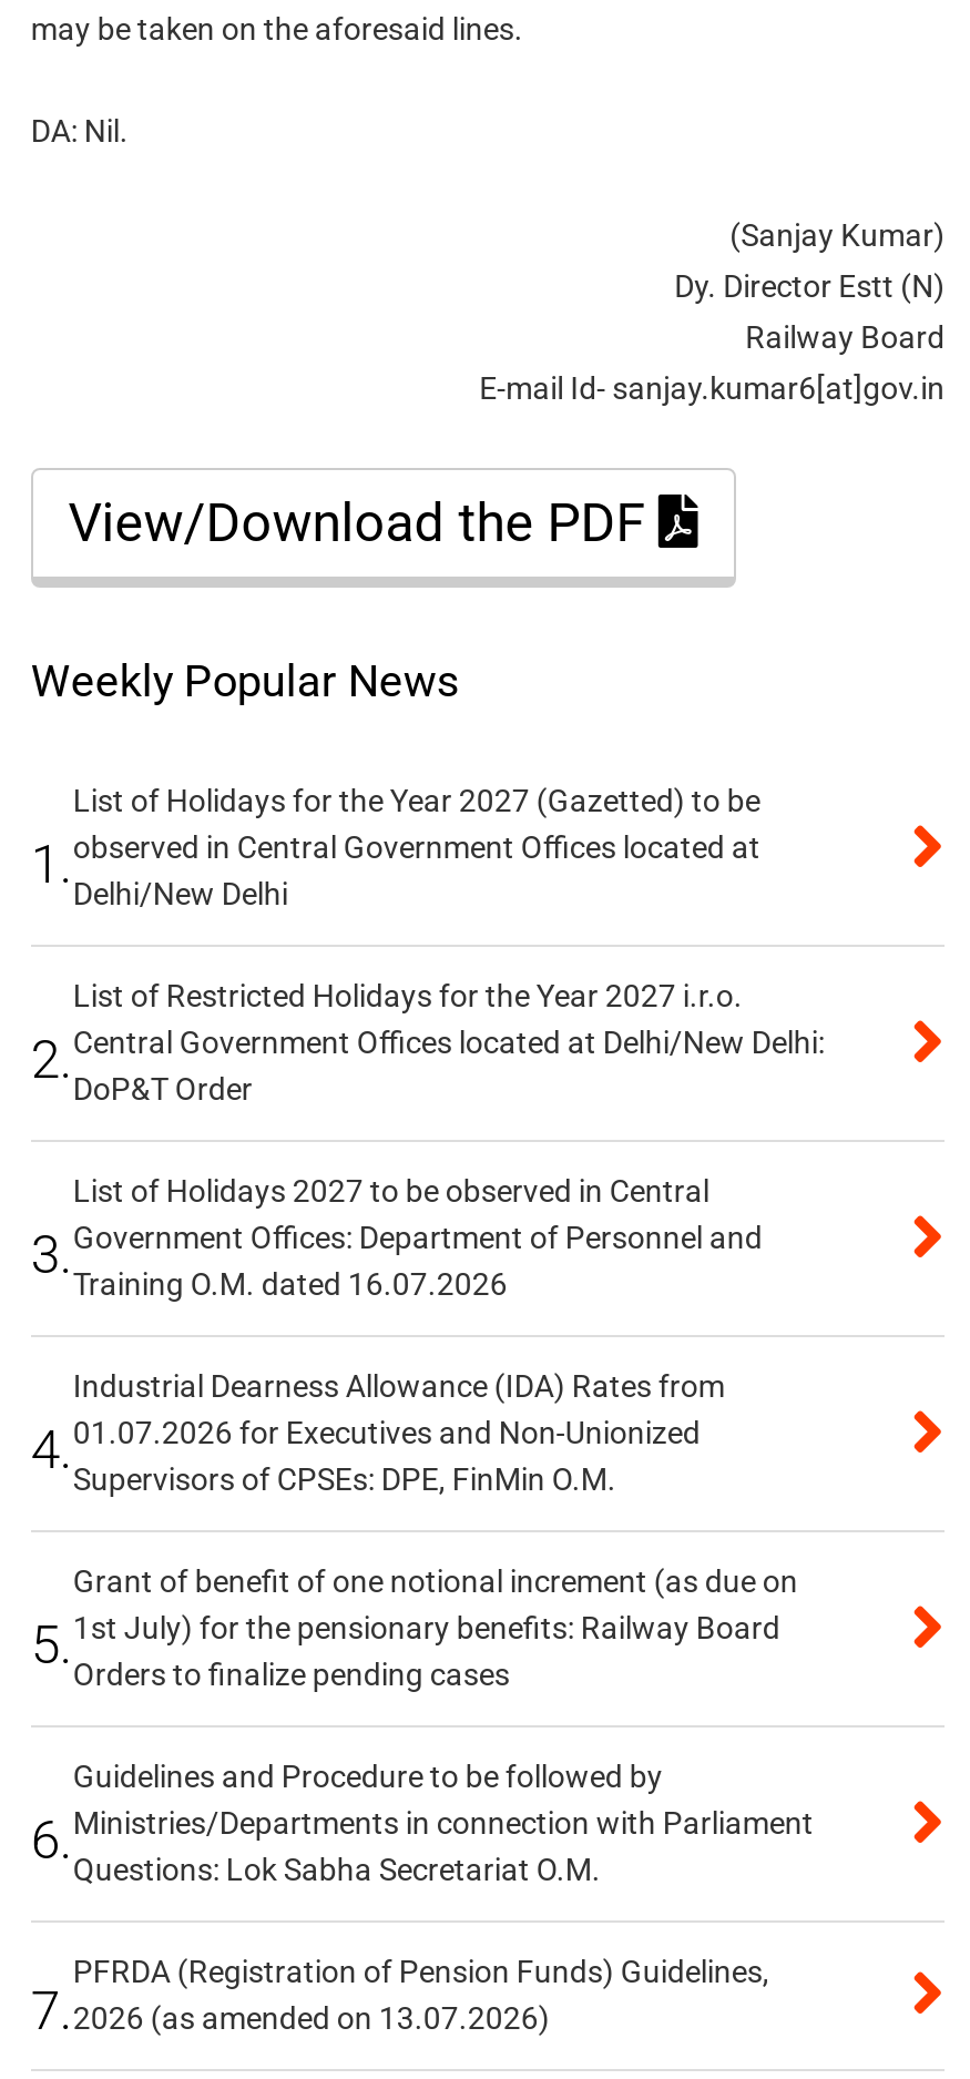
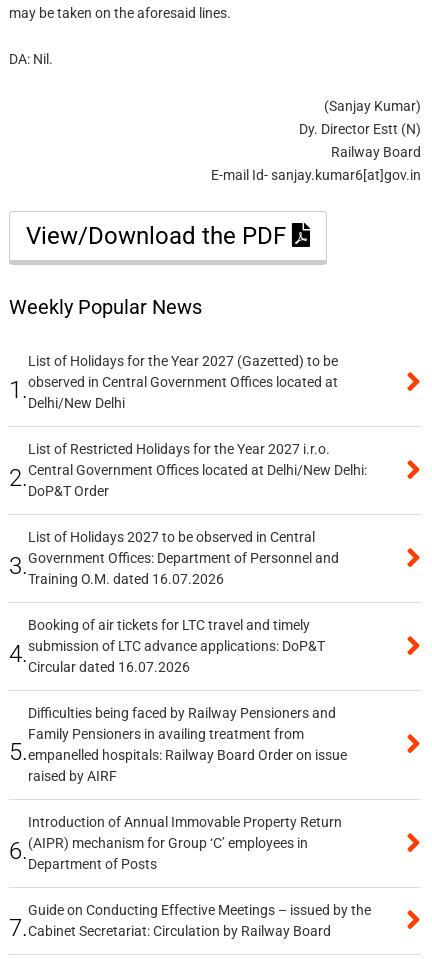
- Industrial Dearness Allowance (IDA) Rates from
- 01.07.2026 for Executives and Non-Unionized
- Supervisors of CPSEs: DPE, FinMin O.M.
+ Booking of air tickets for LTC travel and timely
+ submission of LTC advance applications: DoP&T
+ Circular dated 16.07.2026

- Grant of benefit of one notional increment (as due on
- 1st July) for the pensionary benefits: Railway Board
- Orders to finalize pending cases
+ Difficulties being faced by Railway Pensioners and
+ Family Pensioners in availing treatment from
+ empanelled hospitals: Railway Board Order on issue
+ raised by AIRF

- Guidelines and Procedure to be followed by
- Ministries/Departments in connection with Parliament
- Questions: Lok Sabha Secretariat O.M.
+ Introduction of Annual Immovable Property Return
+ (AIPR) mechanism for Group ‘C’ employees in
+ Department of Posts

- PFRDA (Registration of Pension Funds) Guidelines,
- 2026 (as amended on 13.07.2026)
+ Guide on Conducting Effective Meetings – issued by the
+ Cabinet Secretariat: Circulation by Railway Board
